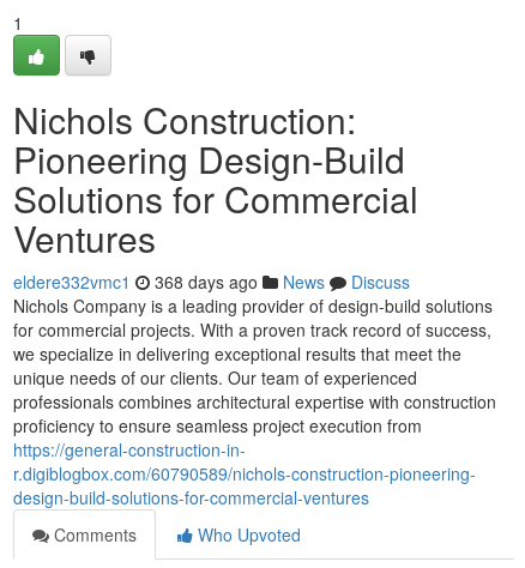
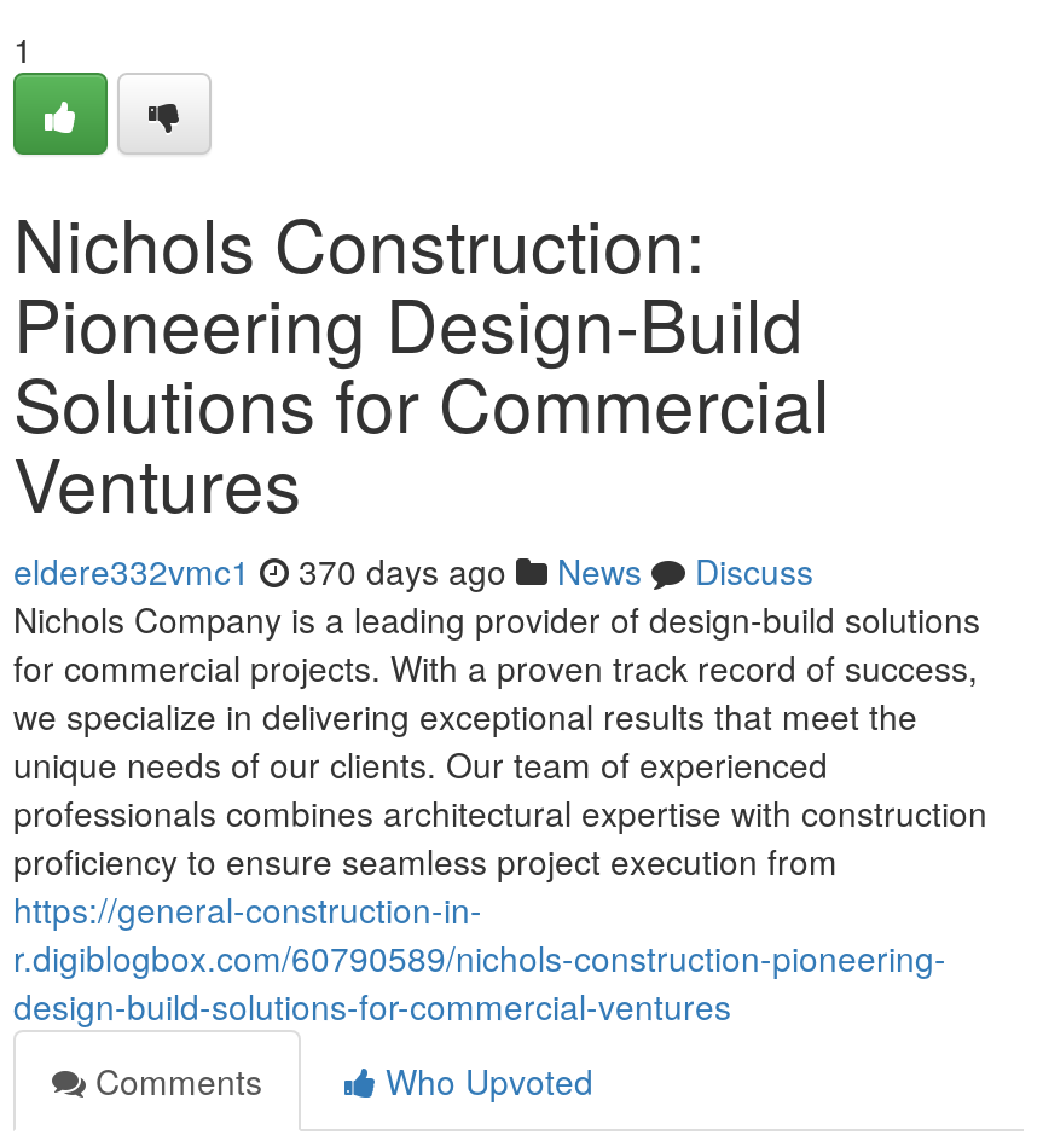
- eldere332vmc1 368 days ago News Discuss
+ eldere332vmc1 370 days ago News Discuss
